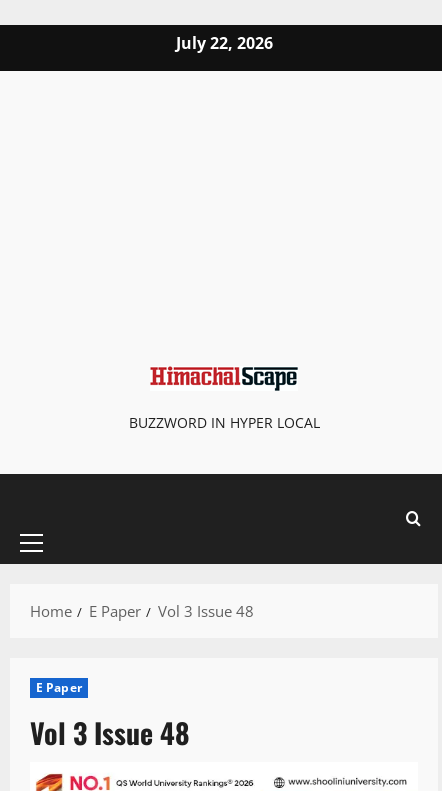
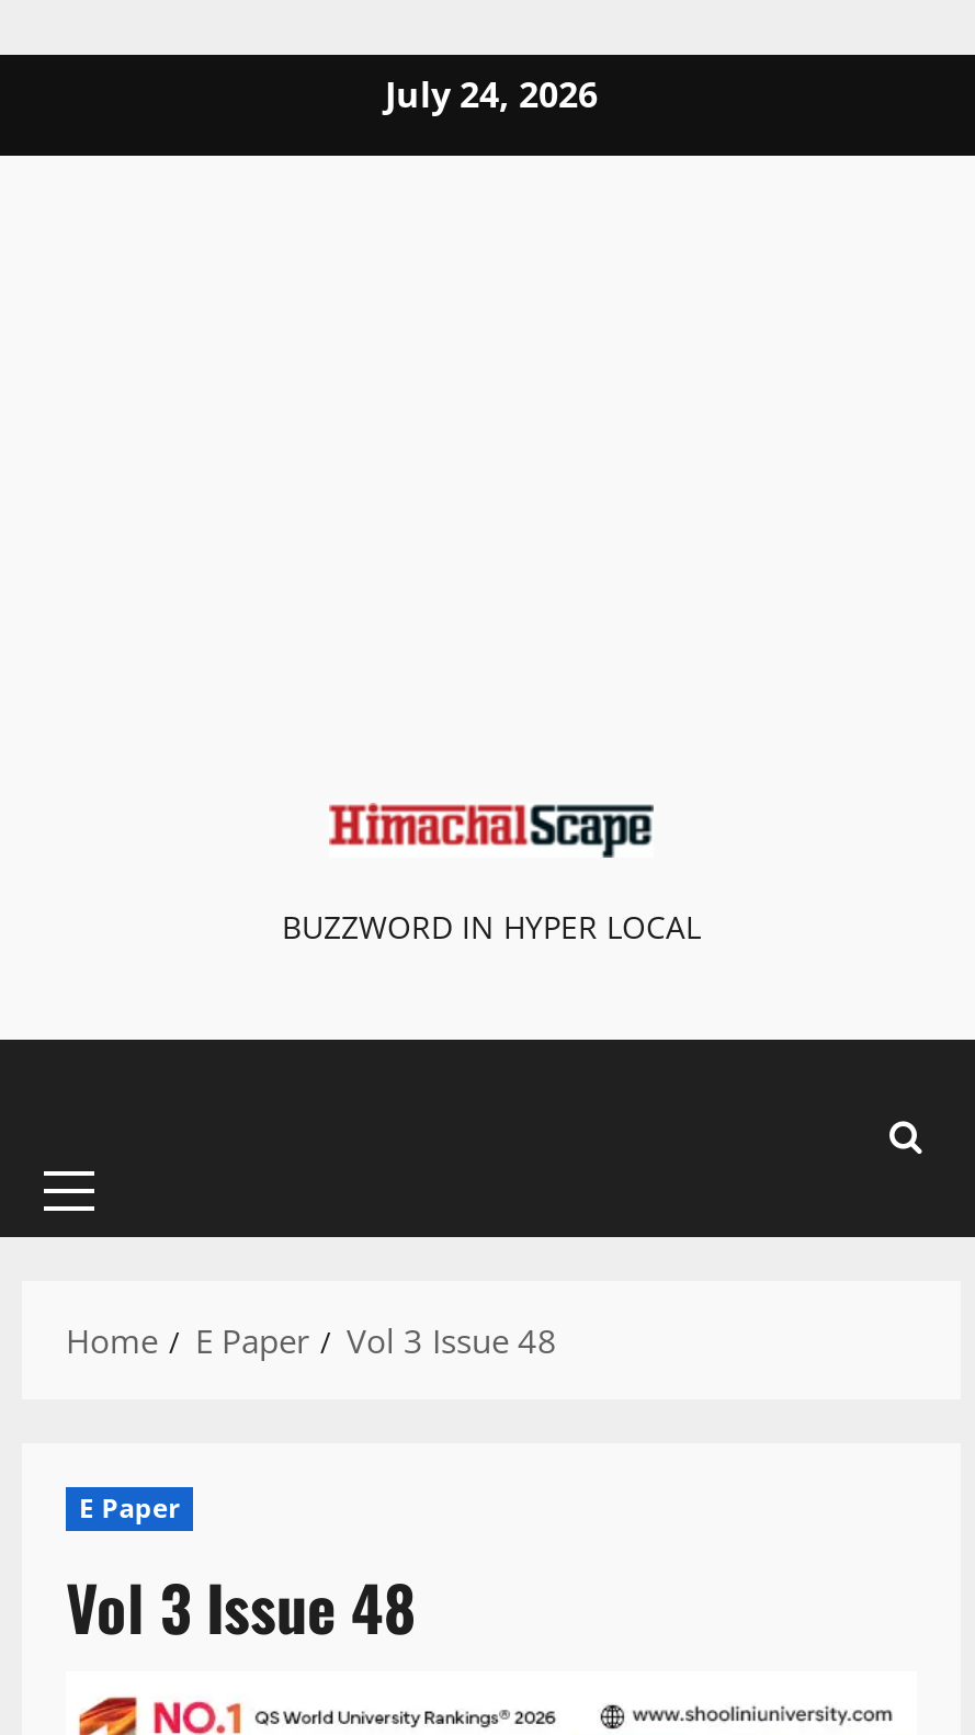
- July 22, 2026
+ July 24, 2026
